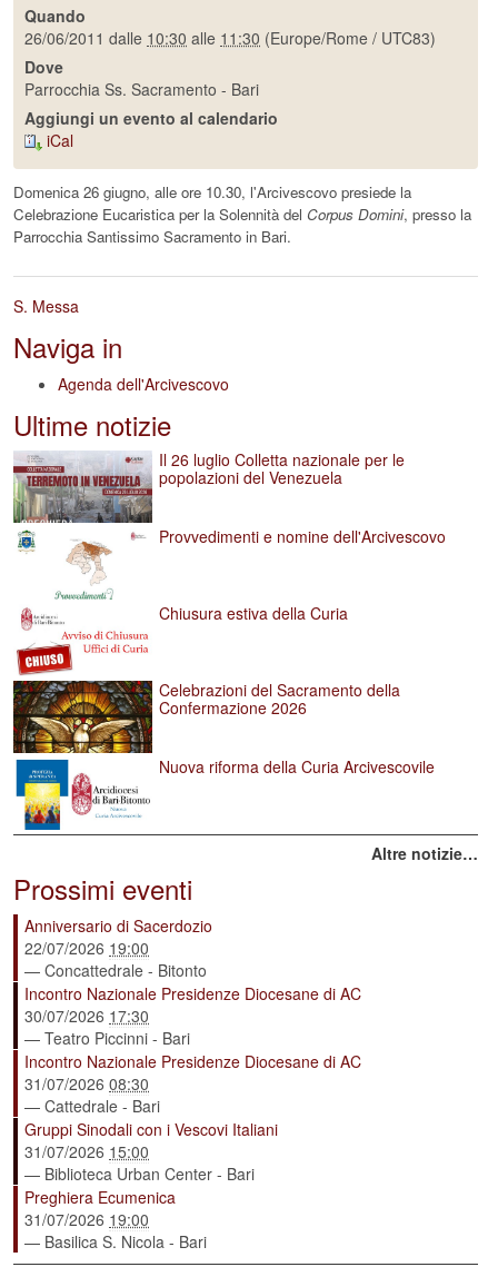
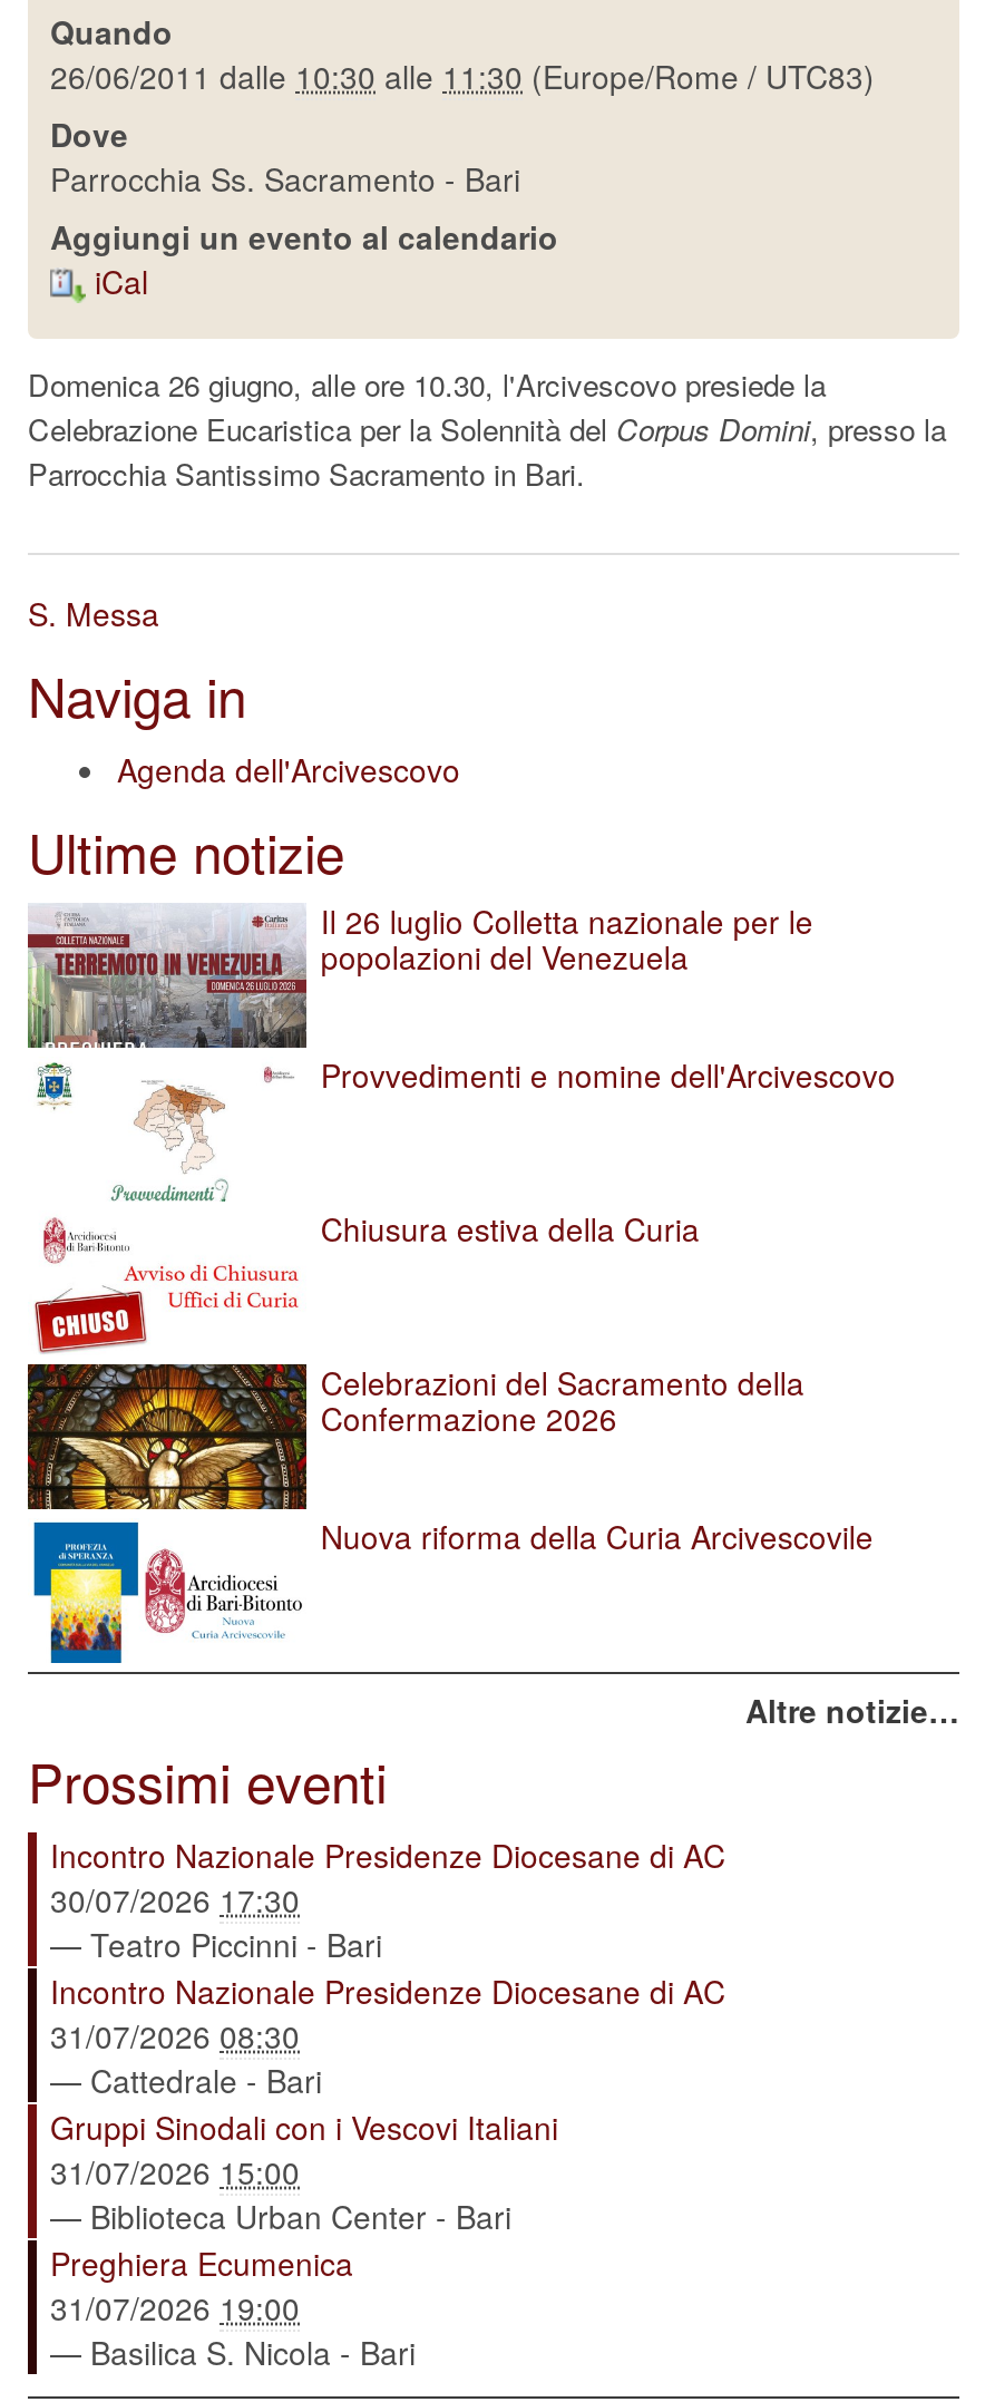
- Anniversario di Sacerdozio
- 22/07/2026 19:00
- — Concattedrale - Bitonto
